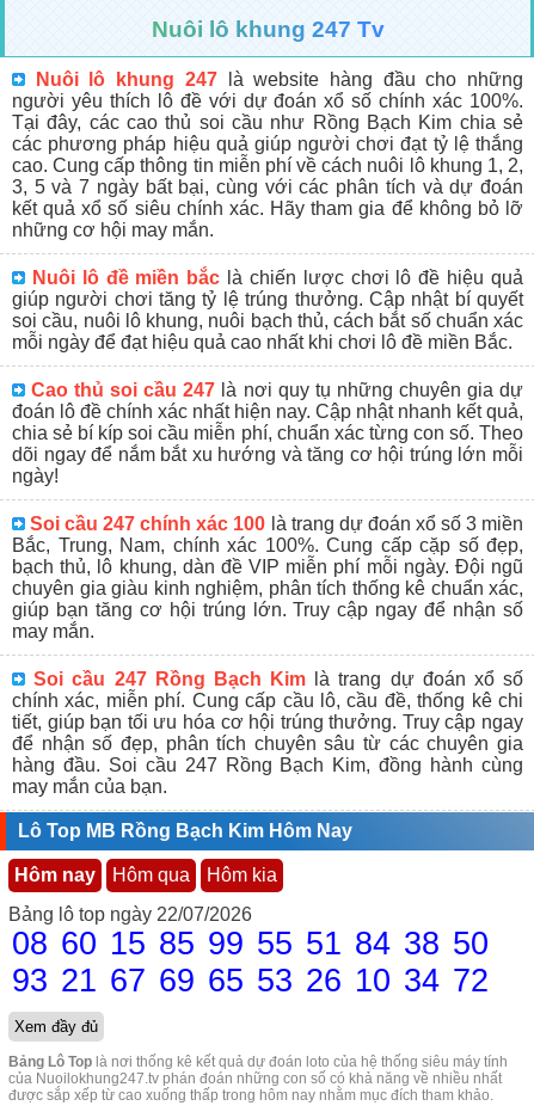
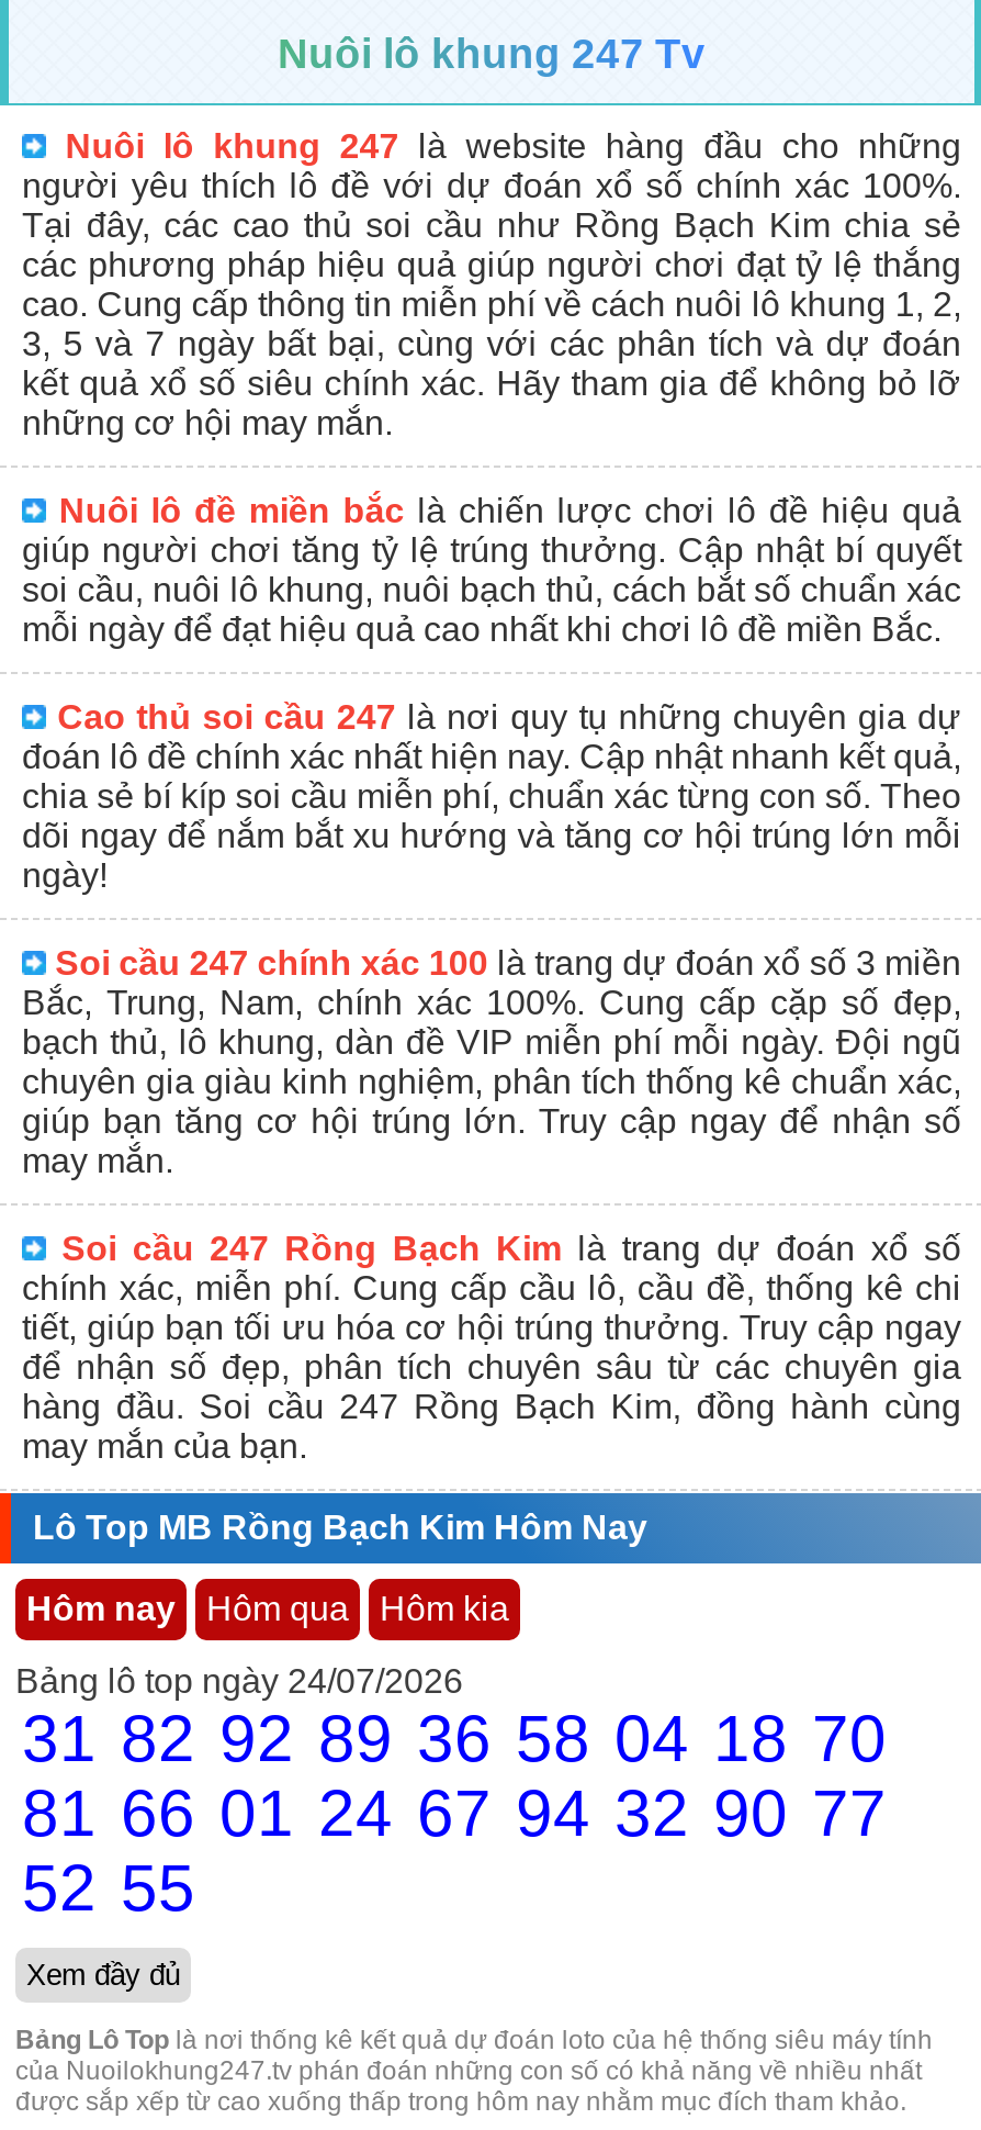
- Bảng lô top ngày 22/07/2026
- 08 60 15 85 99 55 51 84 38 50
- 93 21 67 69 65 53 26 10 34 72
+ Bảng lô top ngày 24/07/2026
+ 31 82 92 89 36 58 04 18 70
+ 81 66 01 24 67 94 32 90 77
+ 52 55
